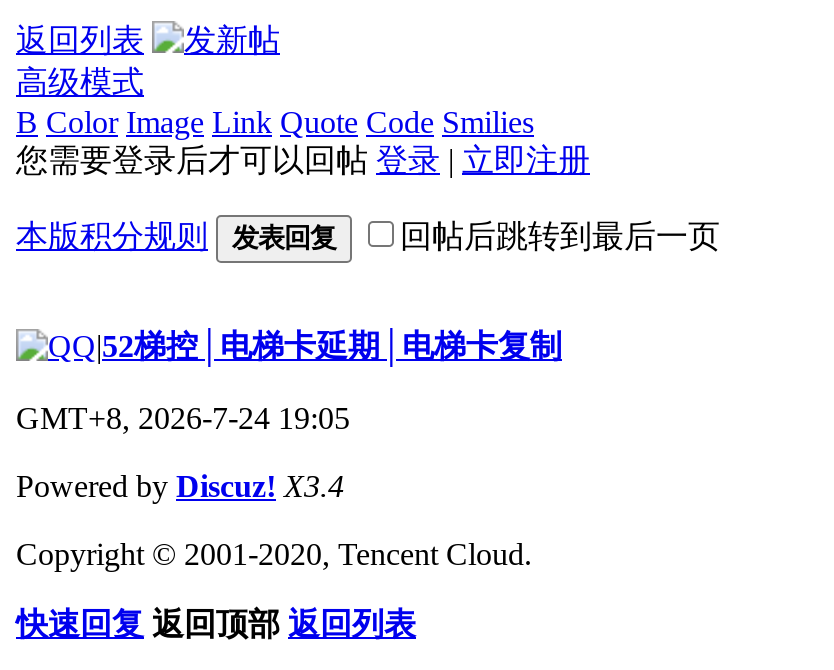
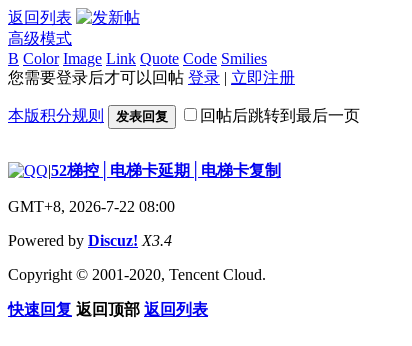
- GMT+8, 2026-7-24 19:05
+ GMT+8, 2026-7-22 08:00
